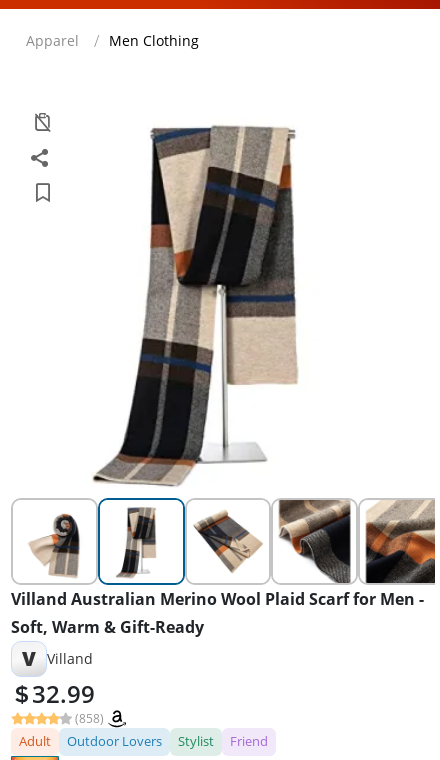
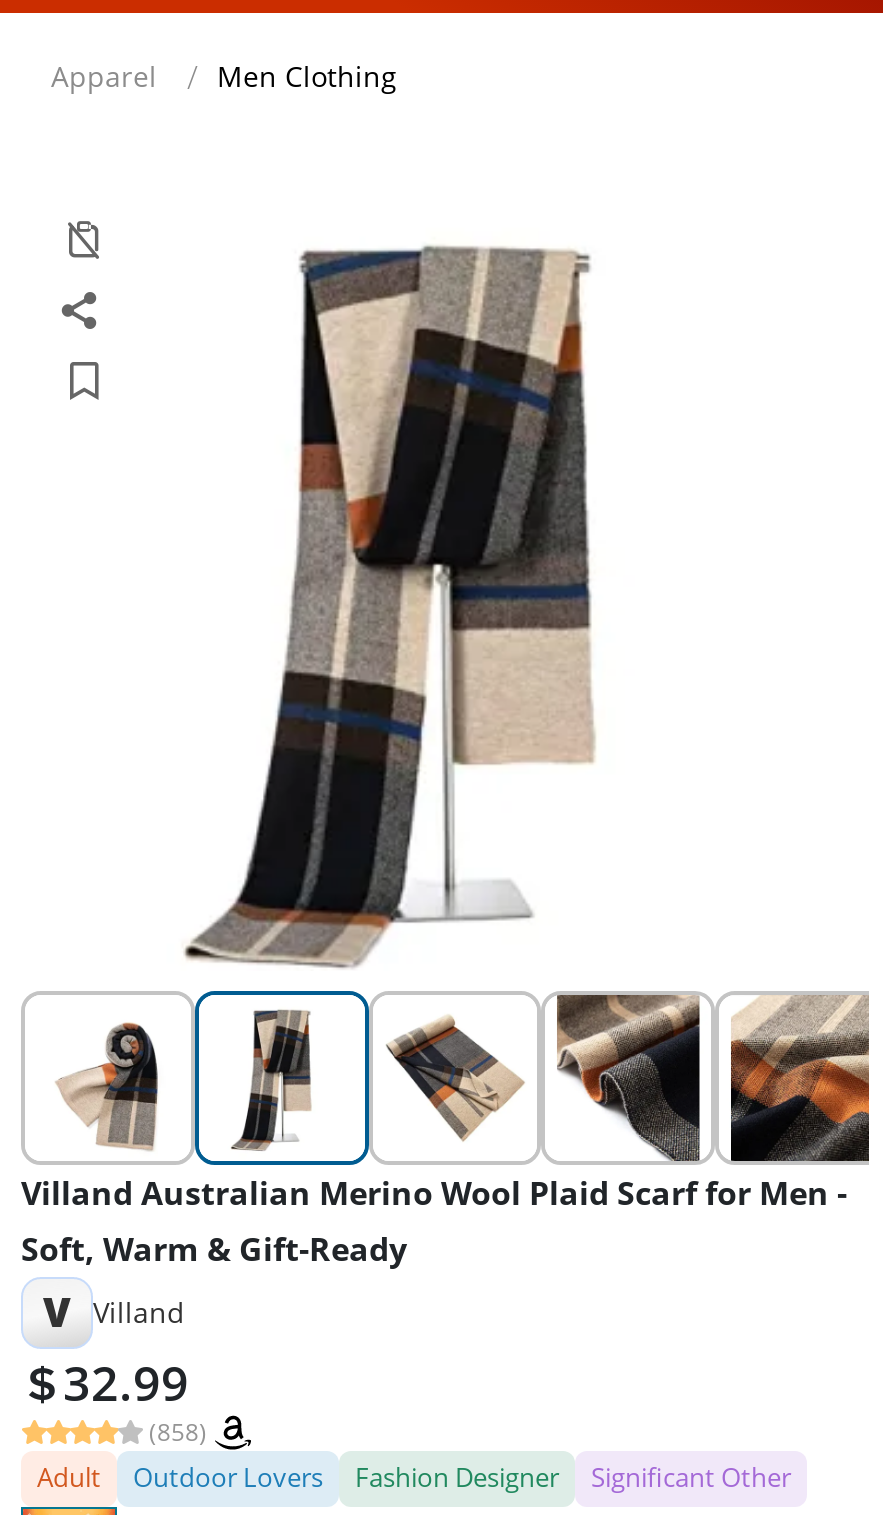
- Stylist
- Friend
+ Fashion Designer
+ Significant Other
